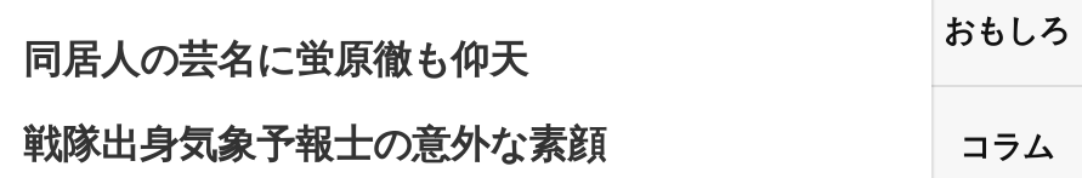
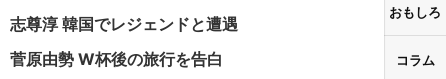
- 同居人の芸名に蛍原徹も仰天
+ 志尊淳 韓国でレジェンドと遭遇

- 戦隊出身気象予報士の意外な素顔
+ 菅原由勢 W杯後の旅行を告白
